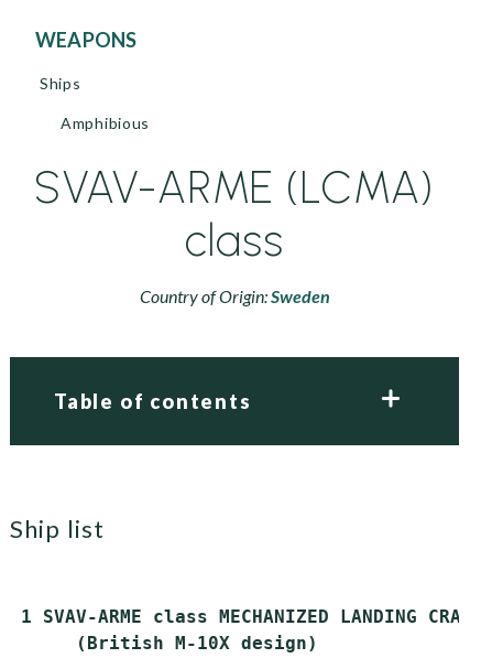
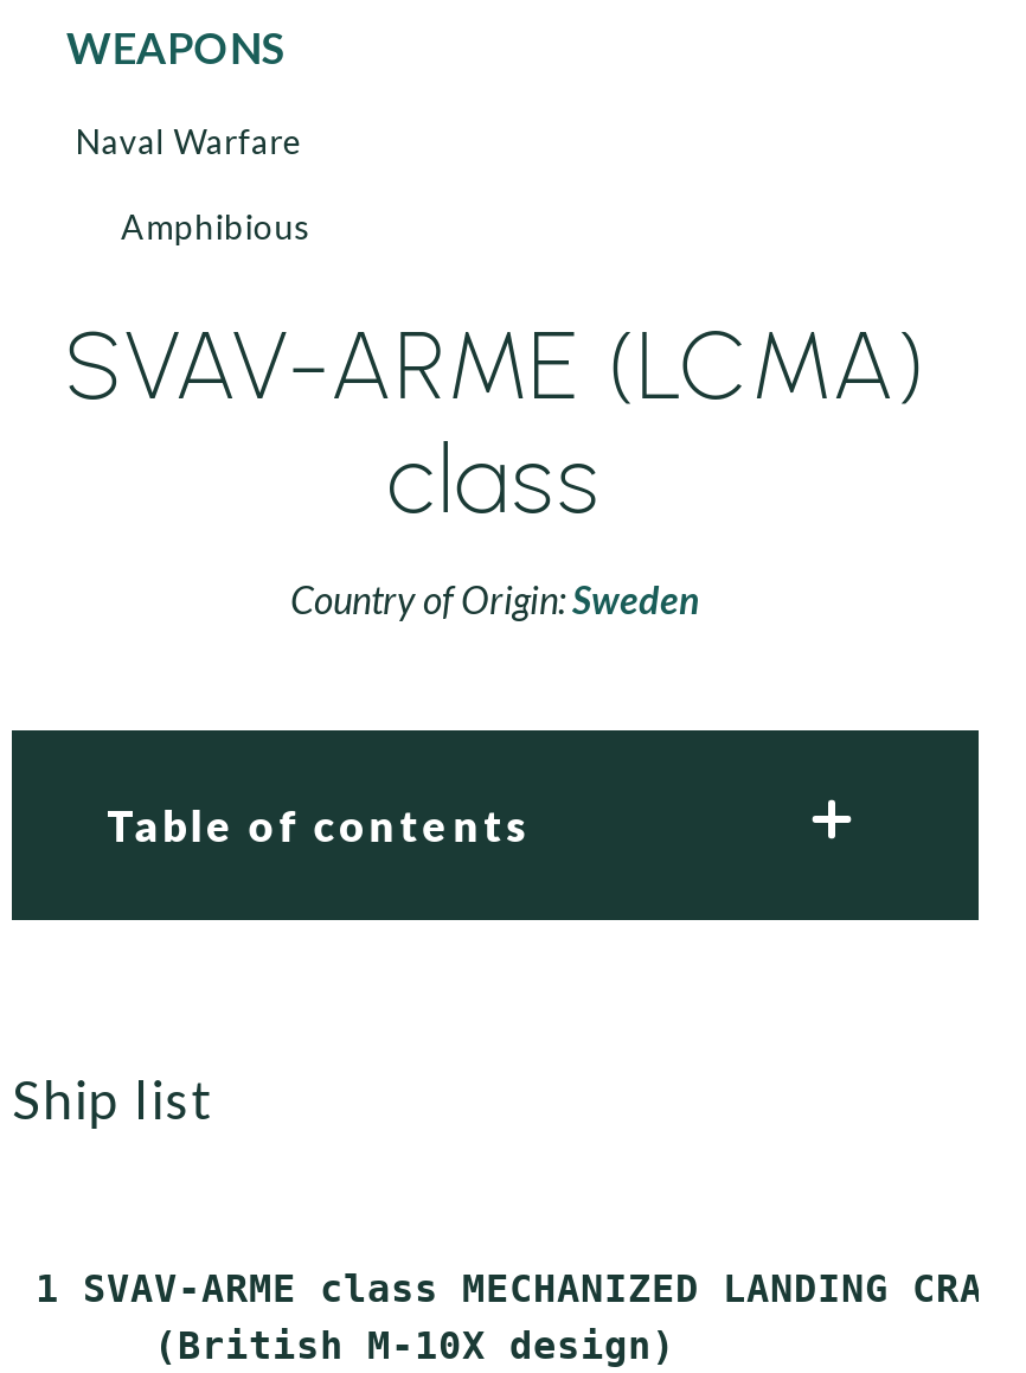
- Ships
+ Naval Warfare
